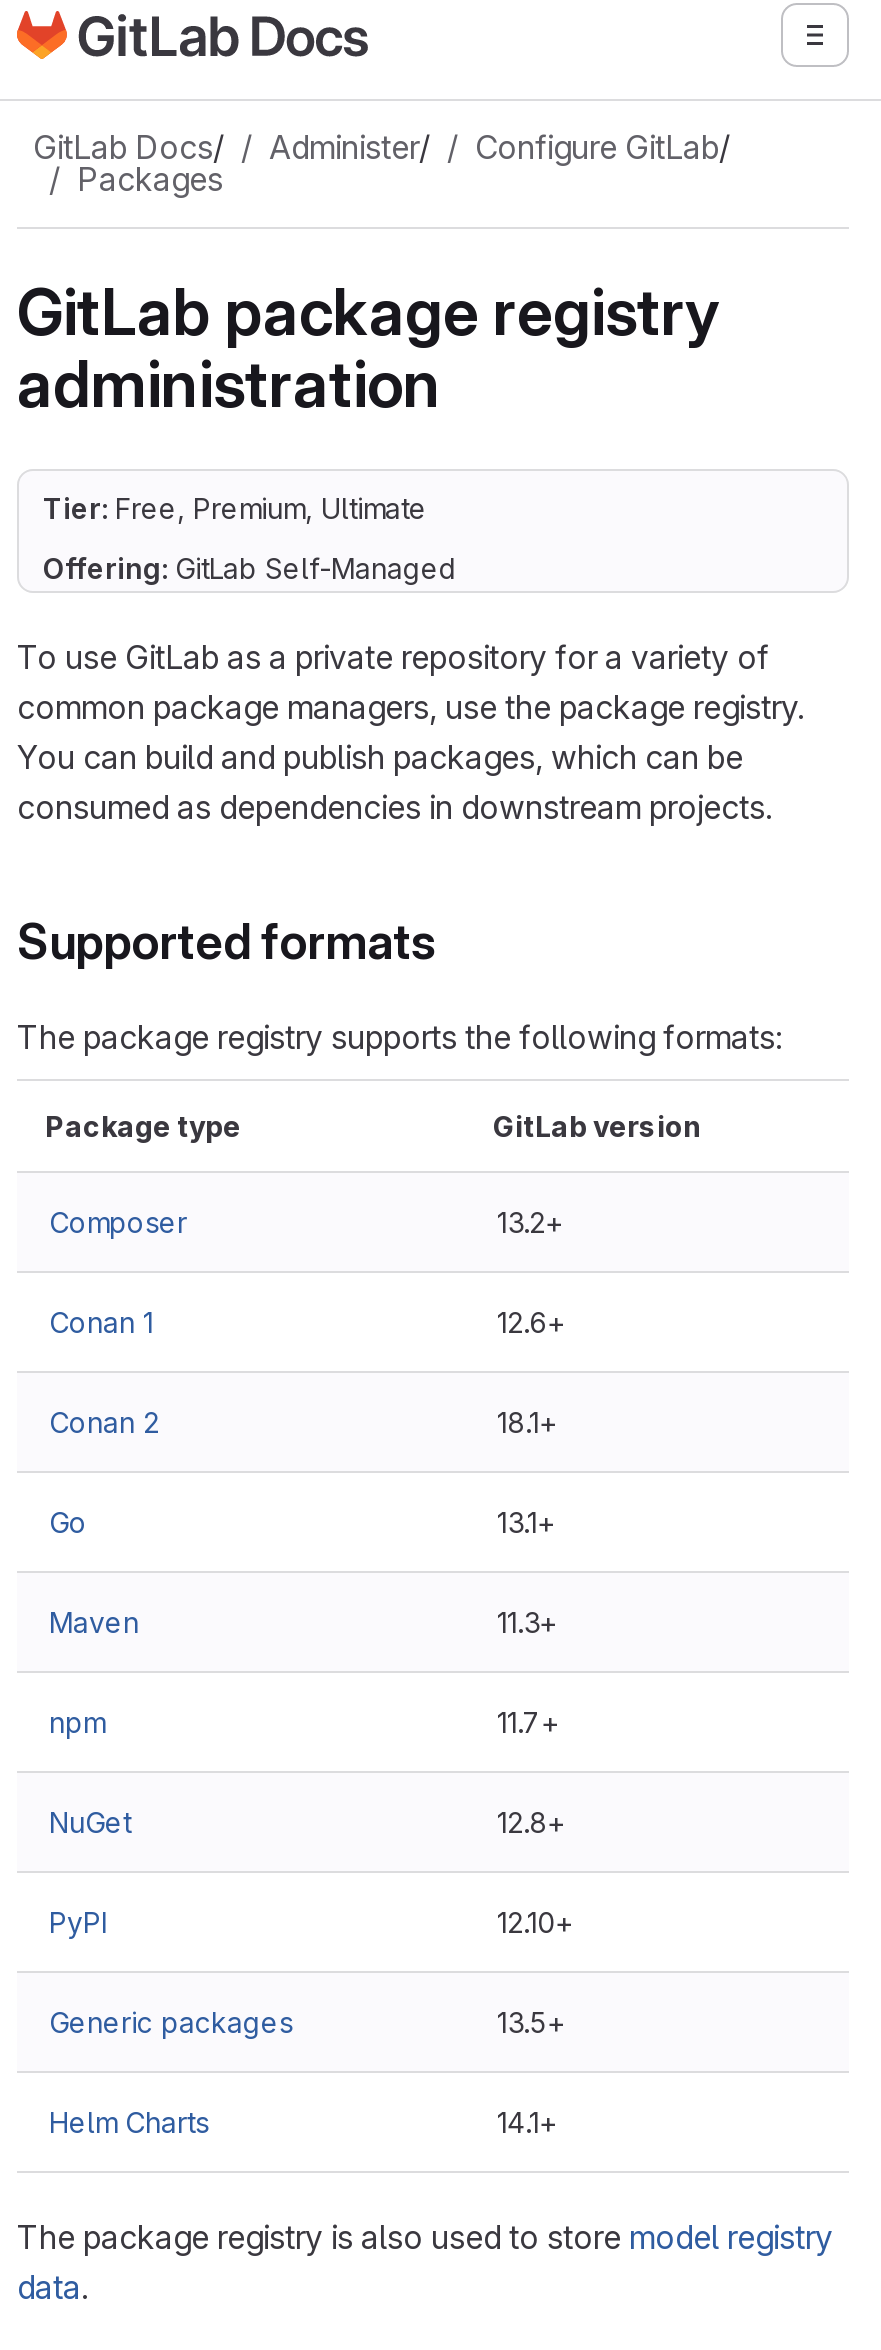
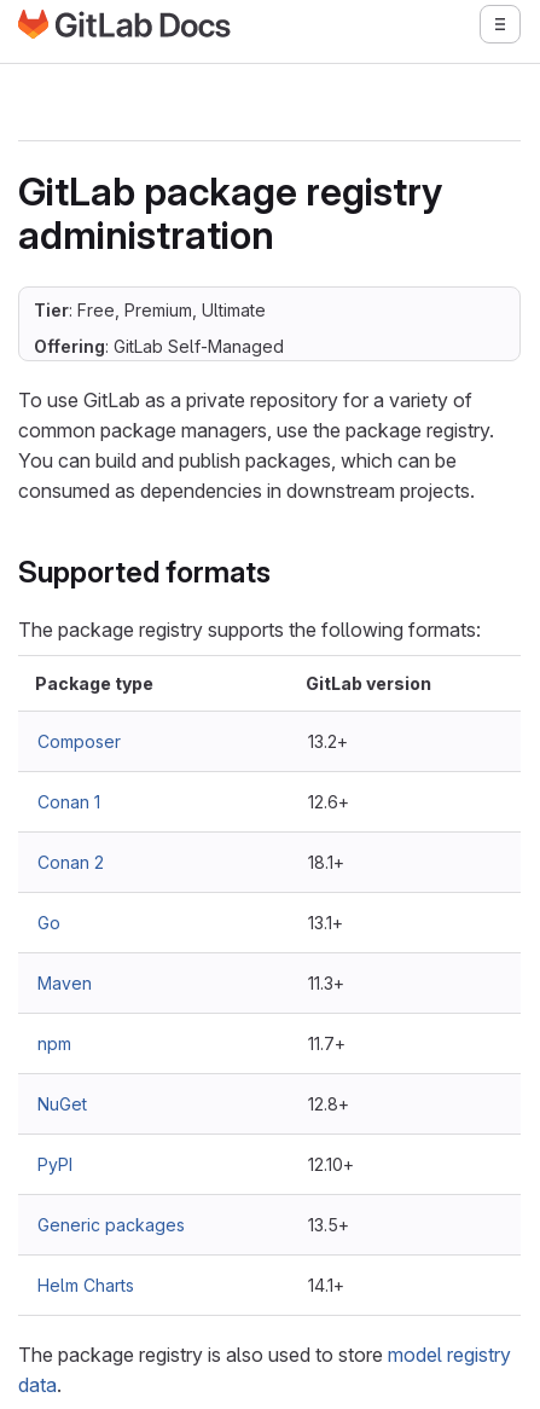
- GitLab Docs/
- Administer/
- Configure GitLab/
- Packages
